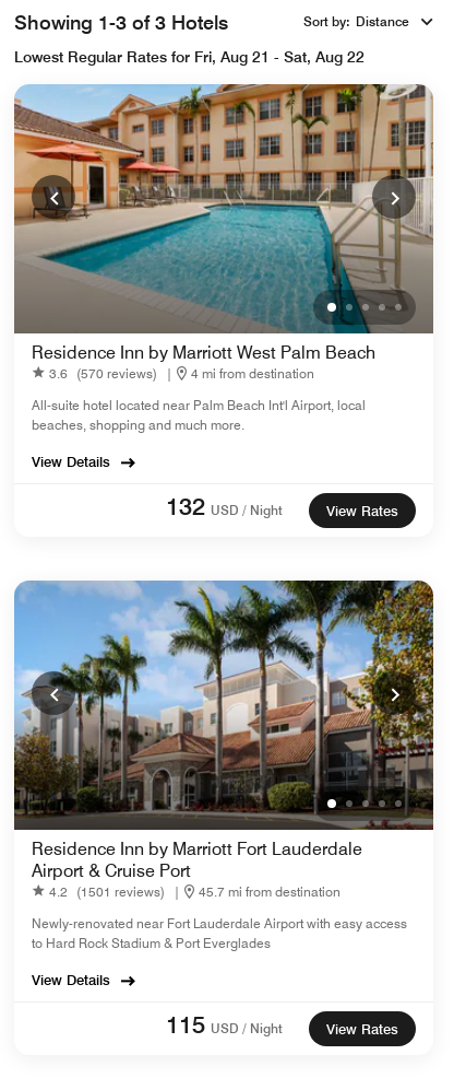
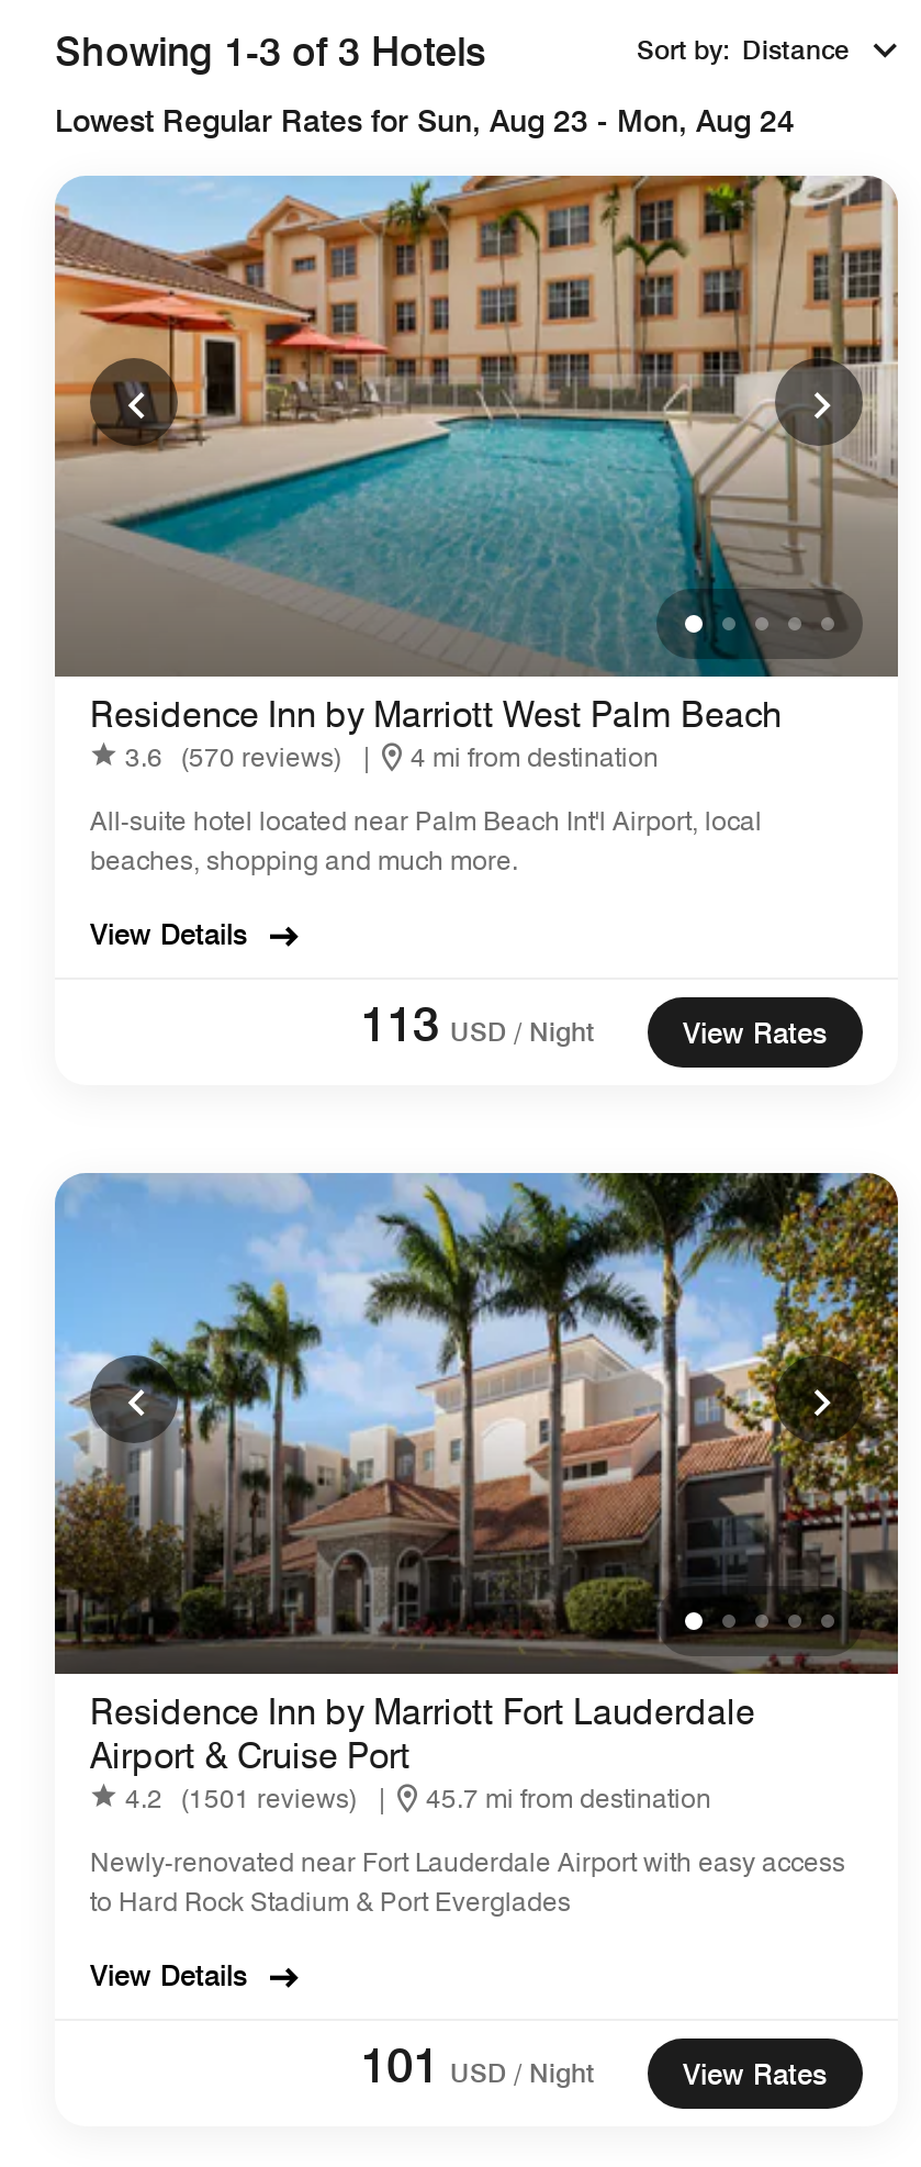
- Lowest Regular Rates for Fri, Aug 21 - Sat, Aug 22
+ Lowest Regular Rates for Sun, Aug 23 - Mon, Aug 24

- 132 USD / Night
+ 113 USD / Night

- 115 USD / Night
+ 101 USD / Night
